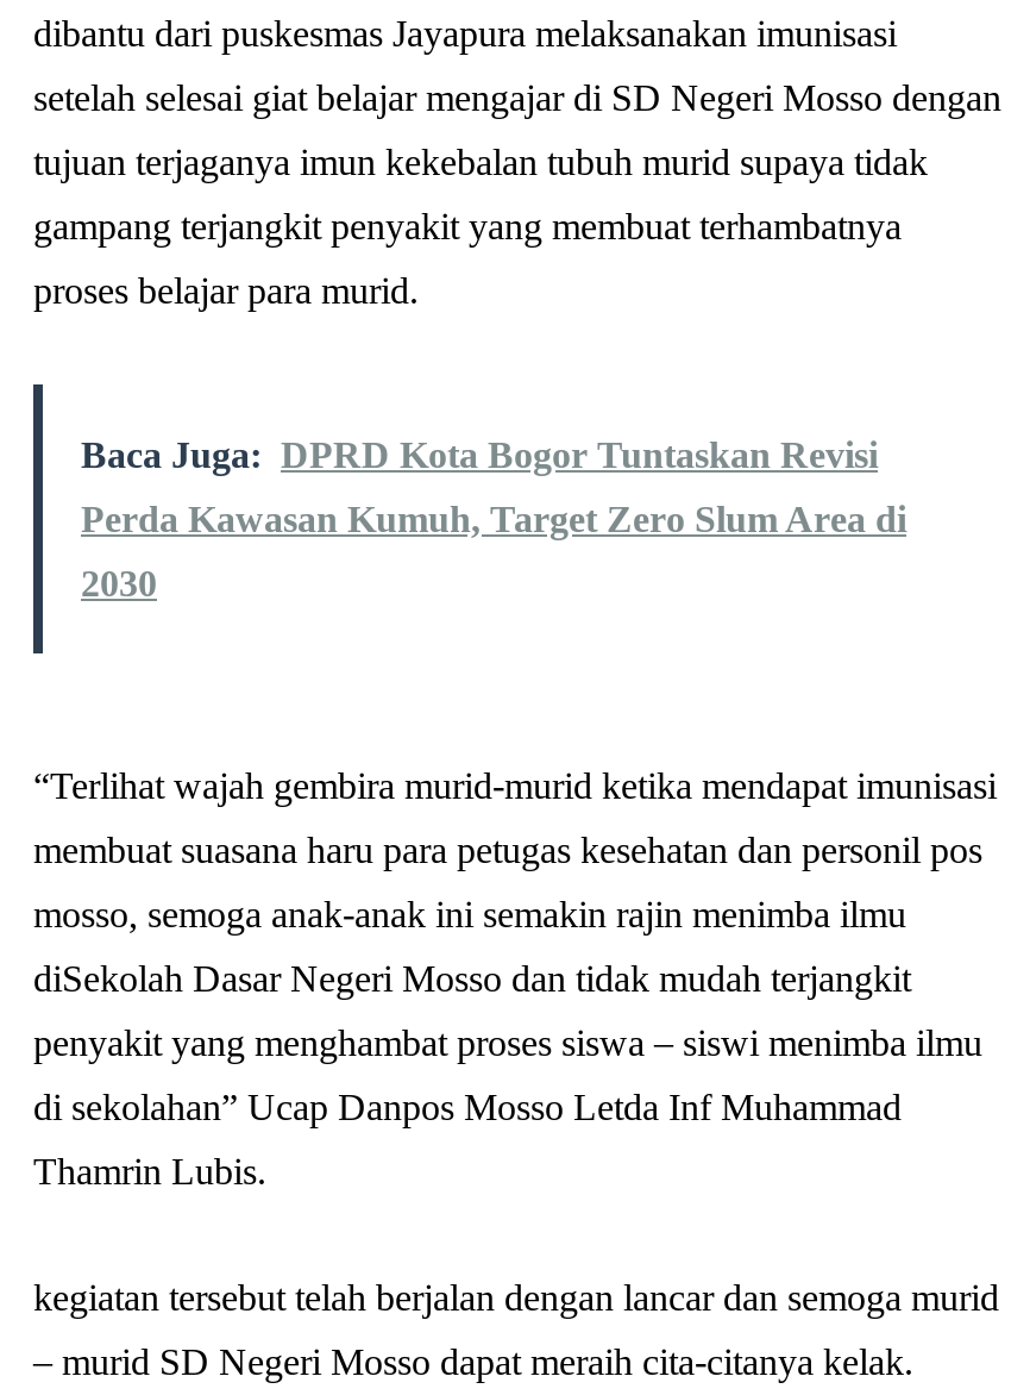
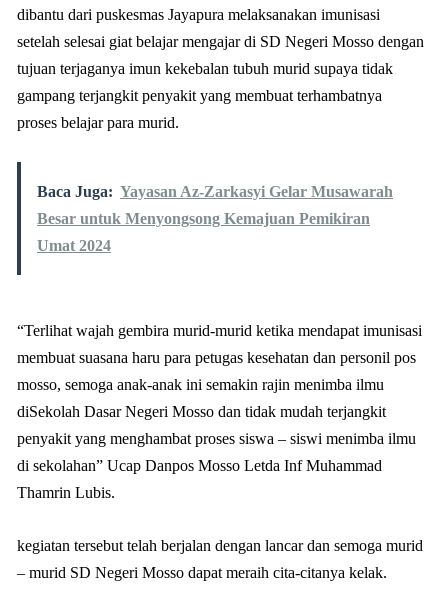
- Baca Juga: DPRD Kota Bogor Tuntaskan Revisi
+ Baca Juga: Yayasan Az-Zarkasyi Gelar Musawarah

- Perda Kawasan Kumuh, Target Zero Slum Area di
+ Besar untuk Menyongsong Kemajuan Pemikiran

- 2030
+ Umat 2024
